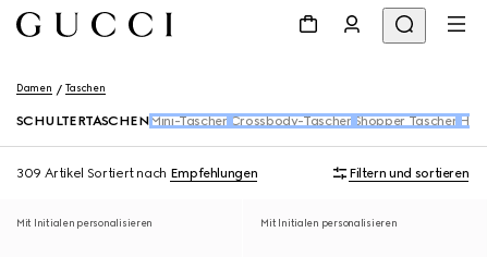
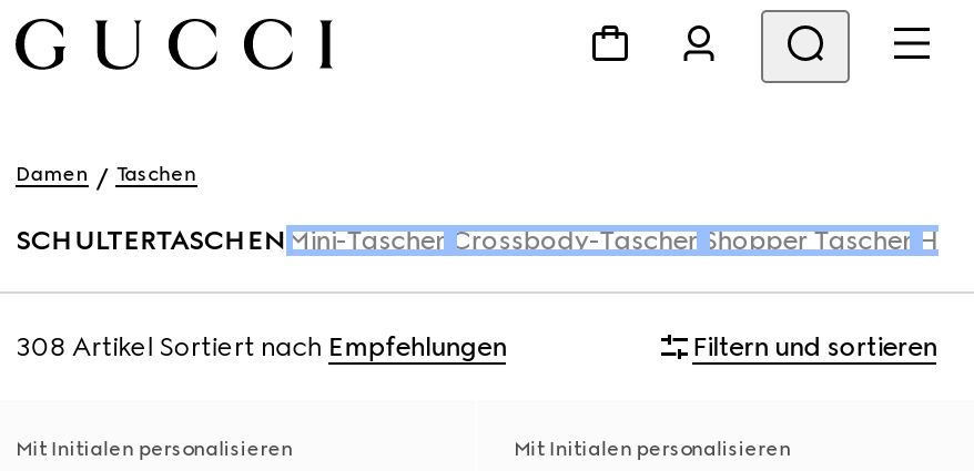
- 309 Artikel Sortiert nach Empfehlungen
+ 308 Artikel Sortiert nach Empfehlungen
